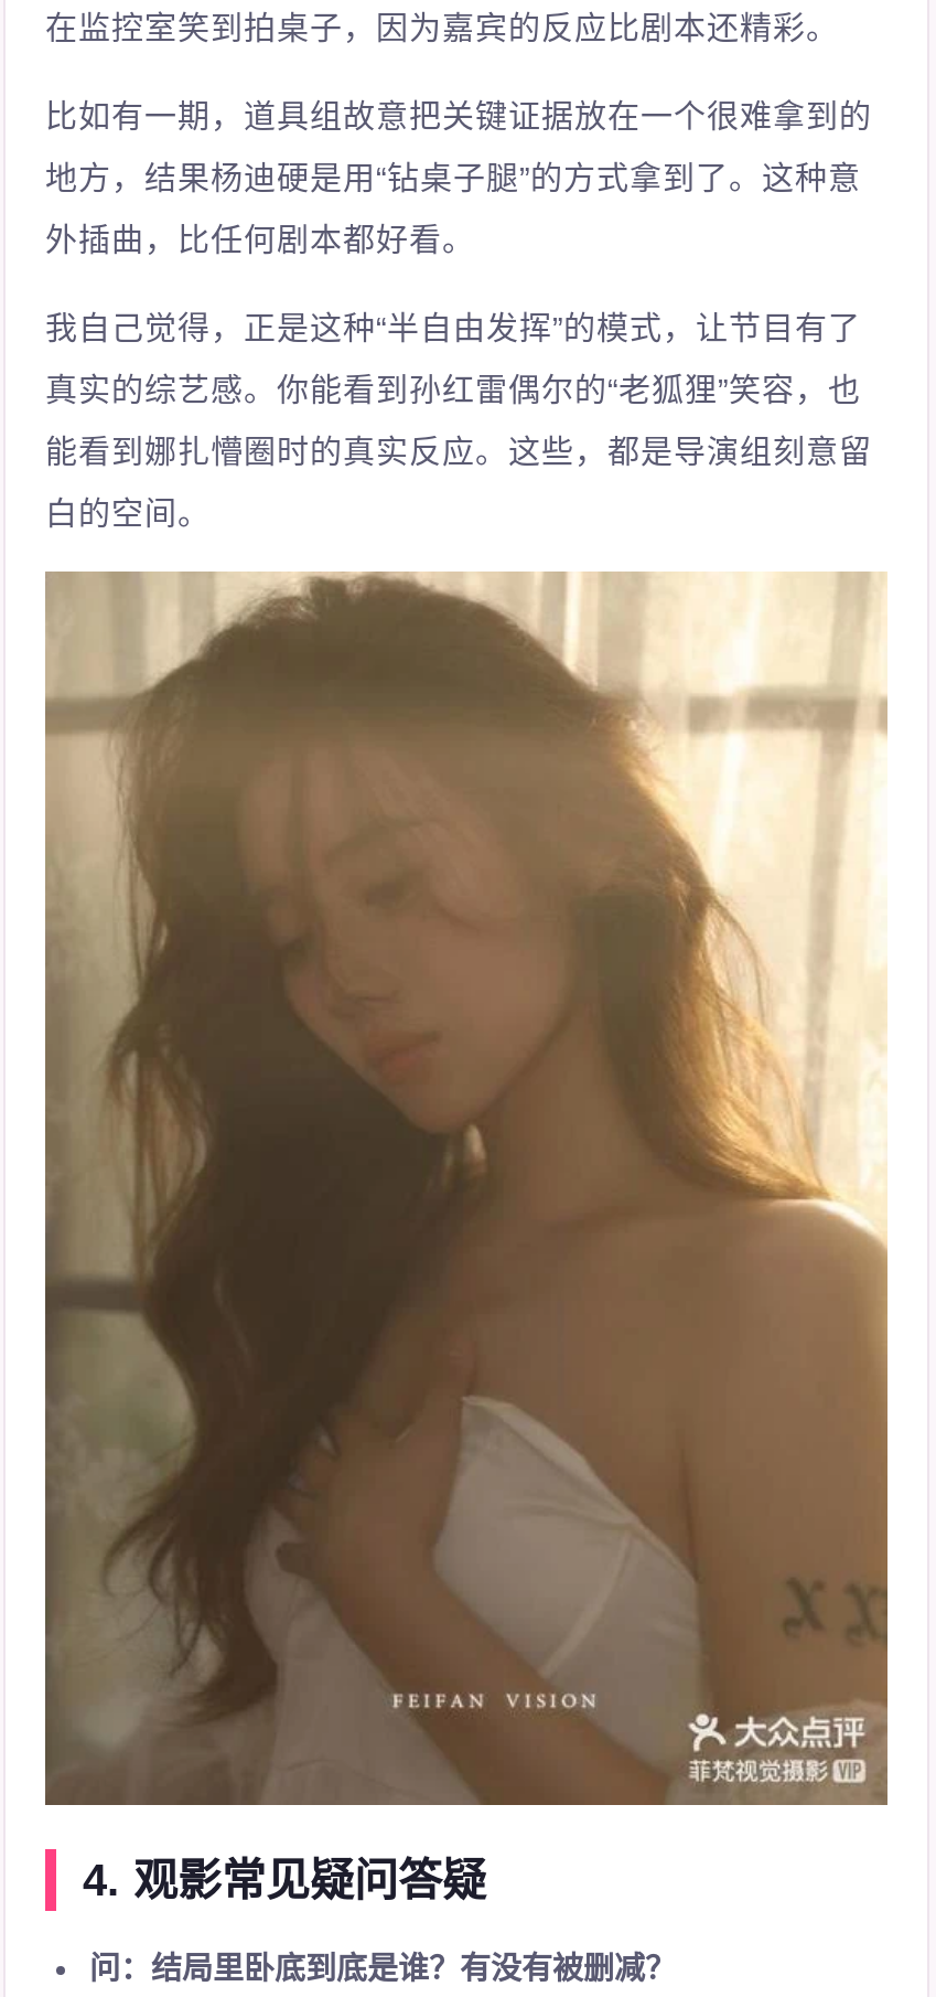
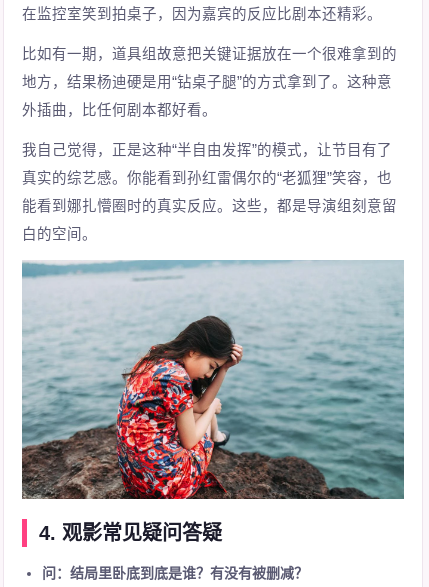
- [image]
+ [image]
